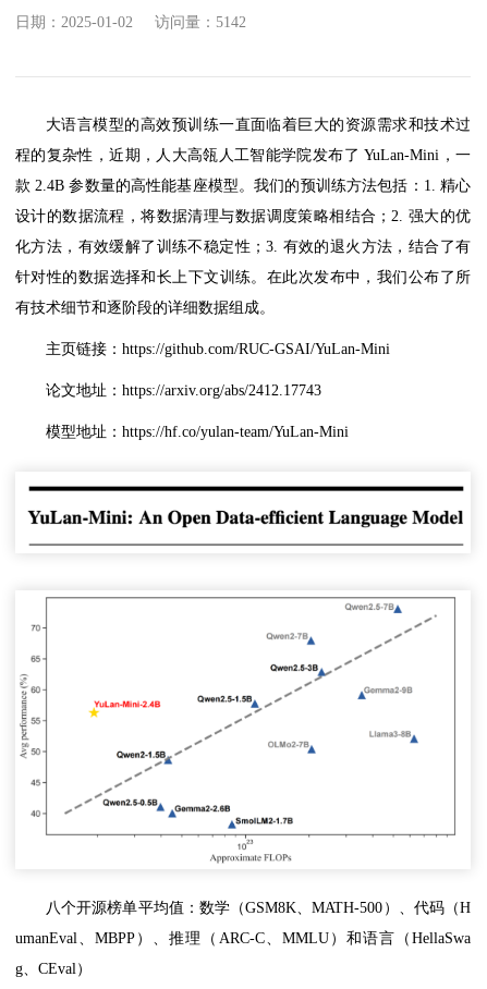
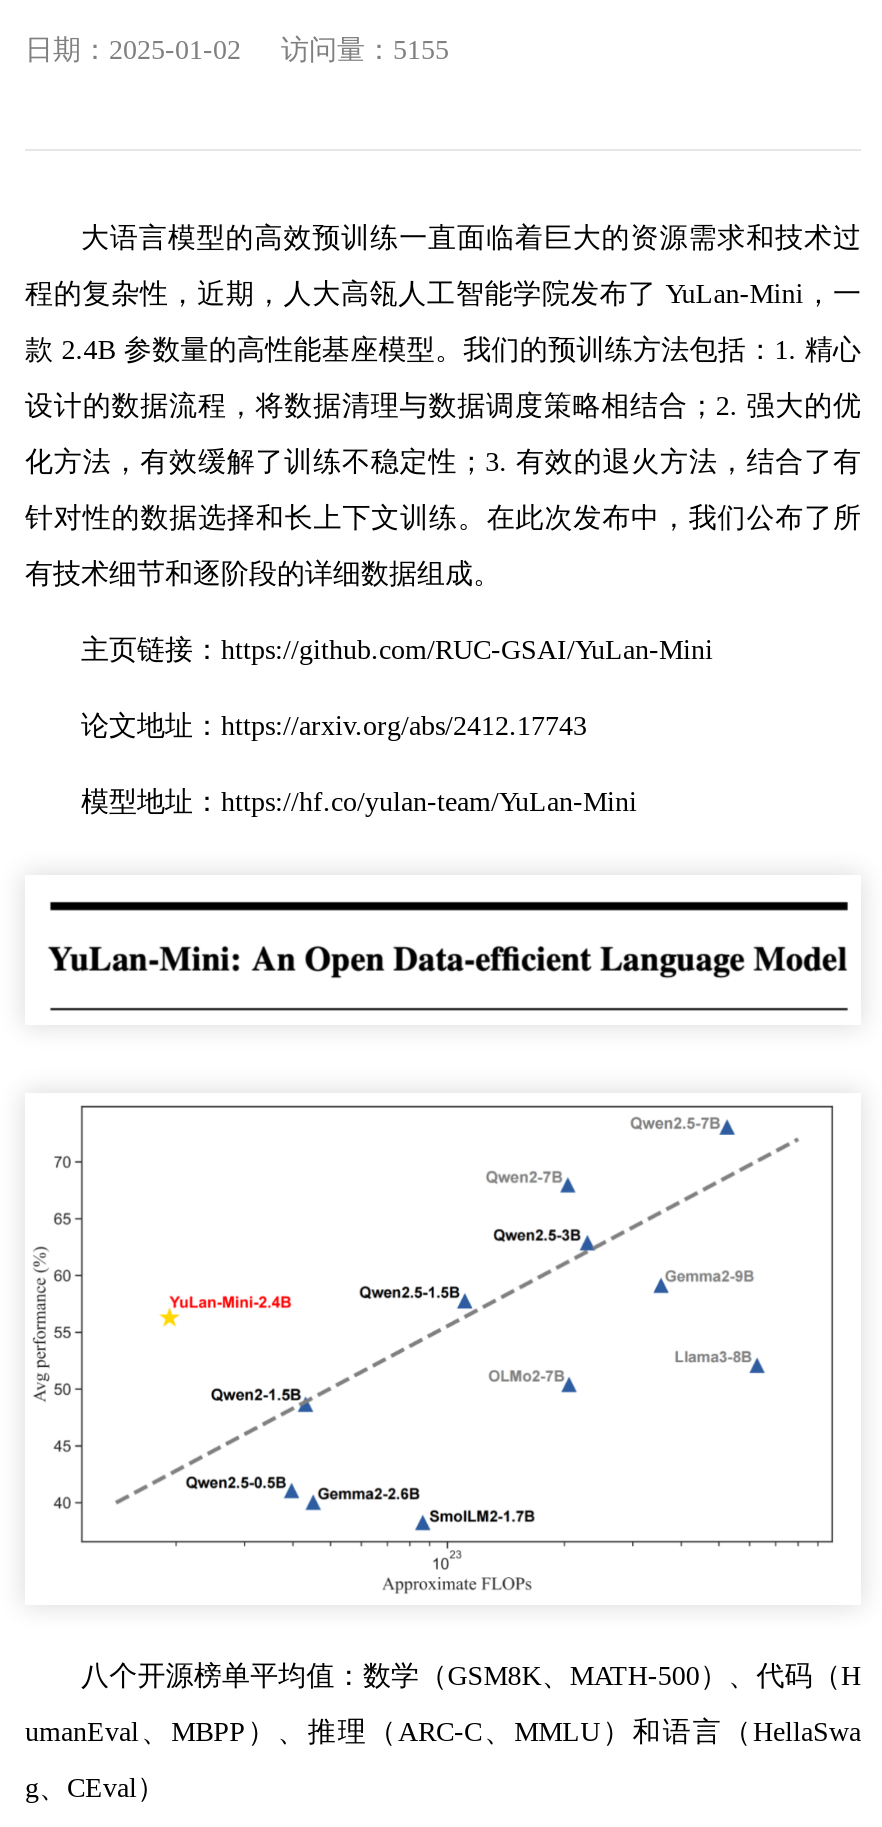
- 日期：2025-01-02 访问量：5142
+ 日期：2025-01-02 访问量：5155
